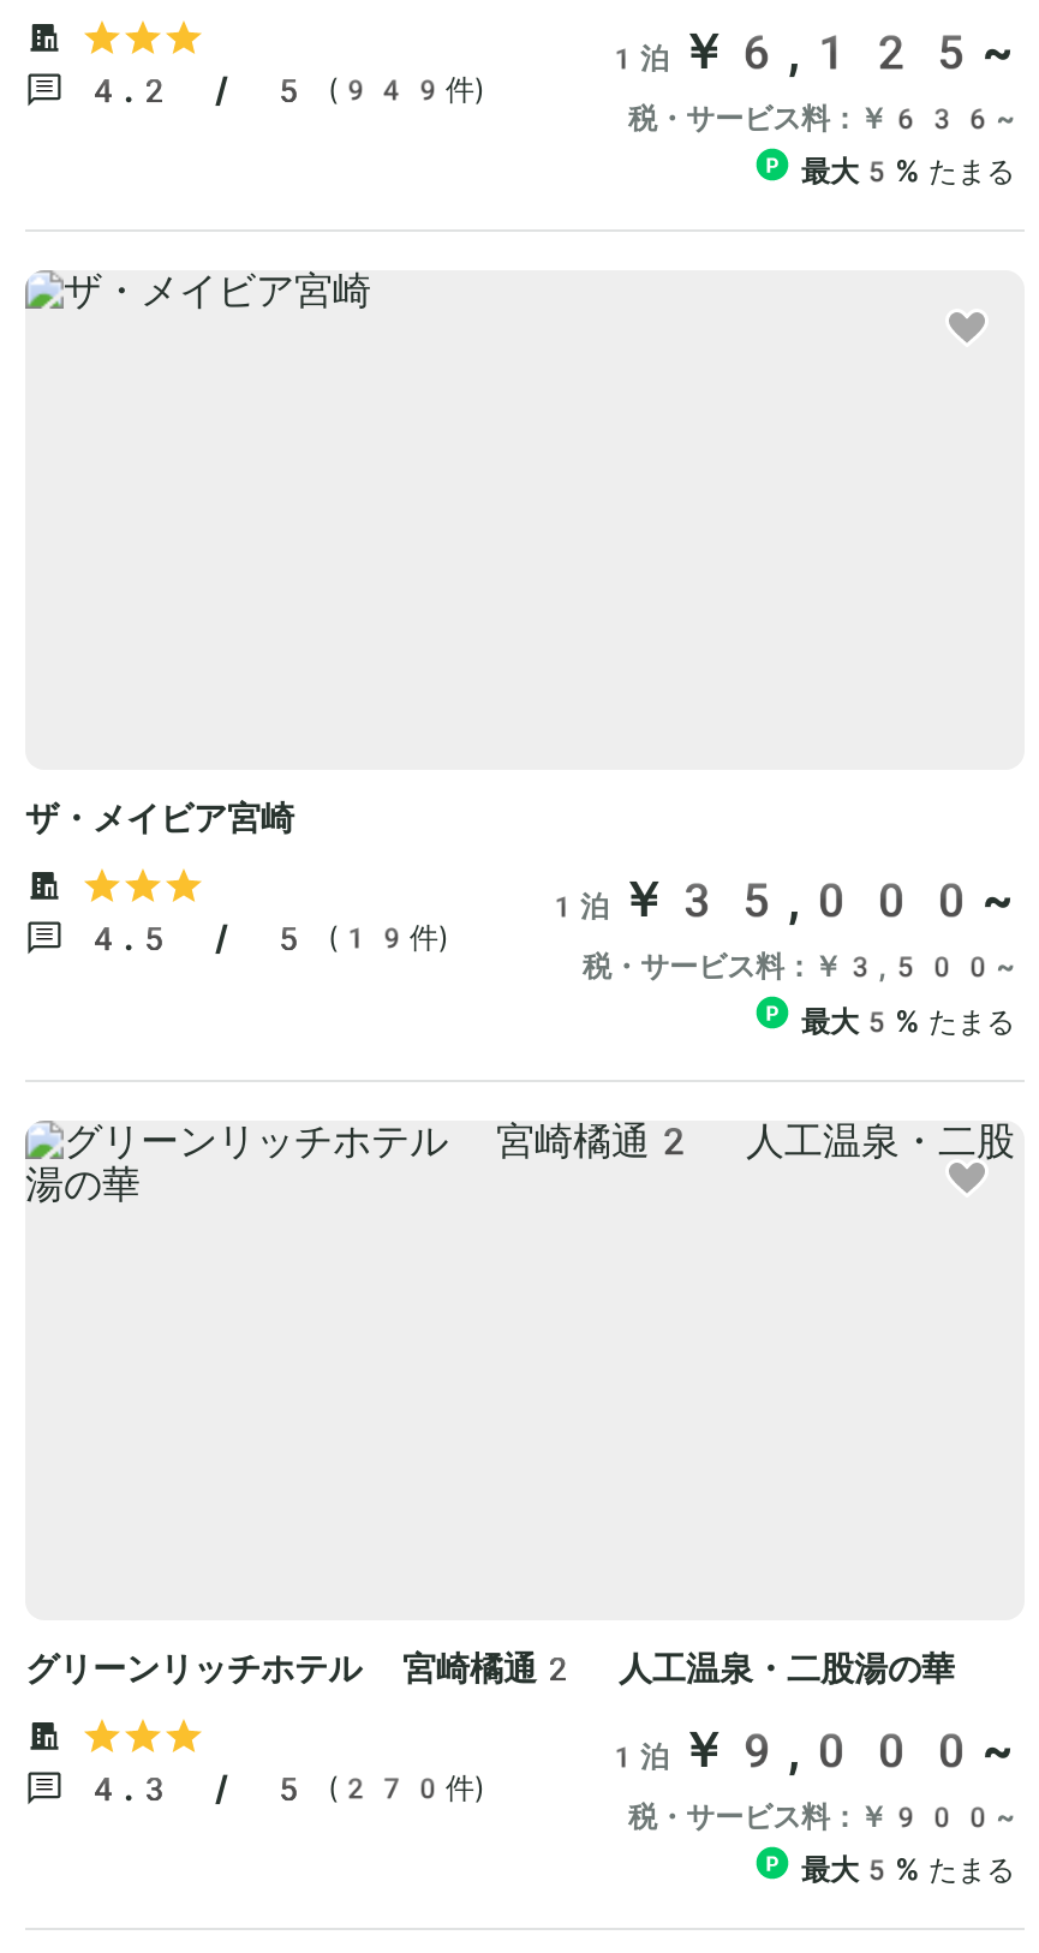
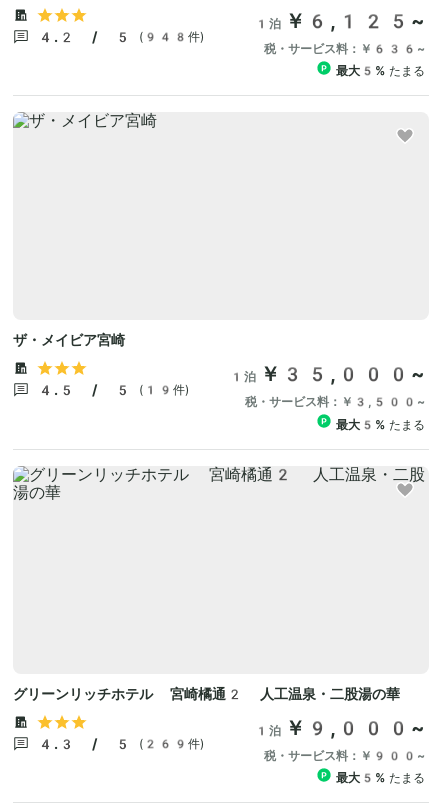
- 4.2 / 5 (949件)
+ 4.2 / 5 (948件)

- 4.3 / 5 (270件)
+ 4.3 / 5 (269件)
